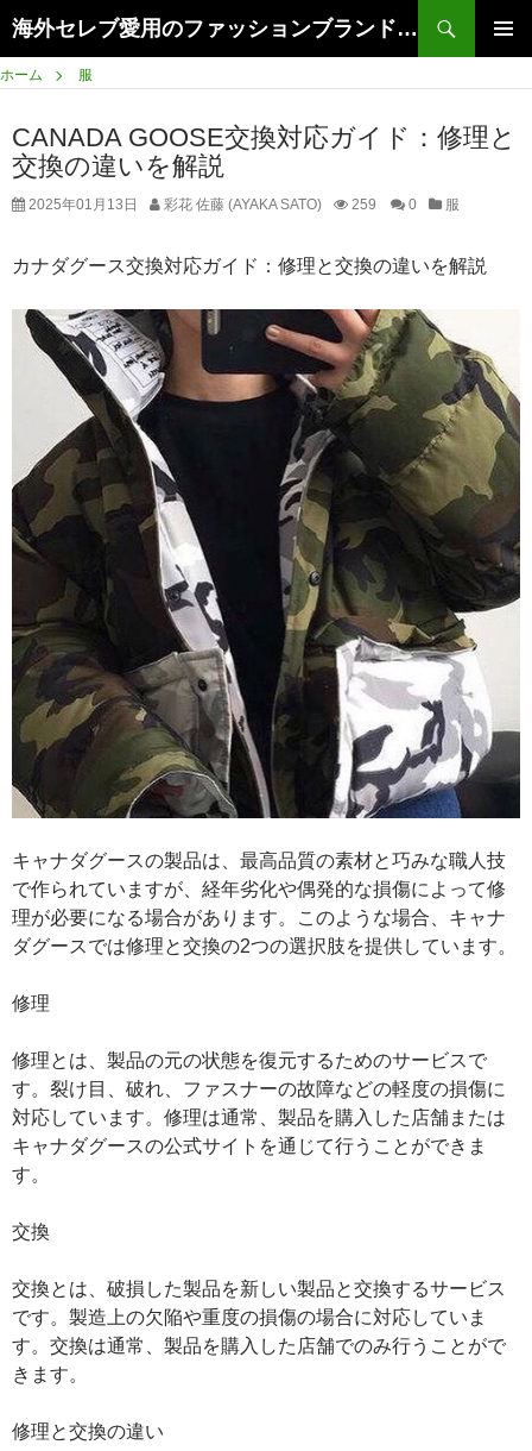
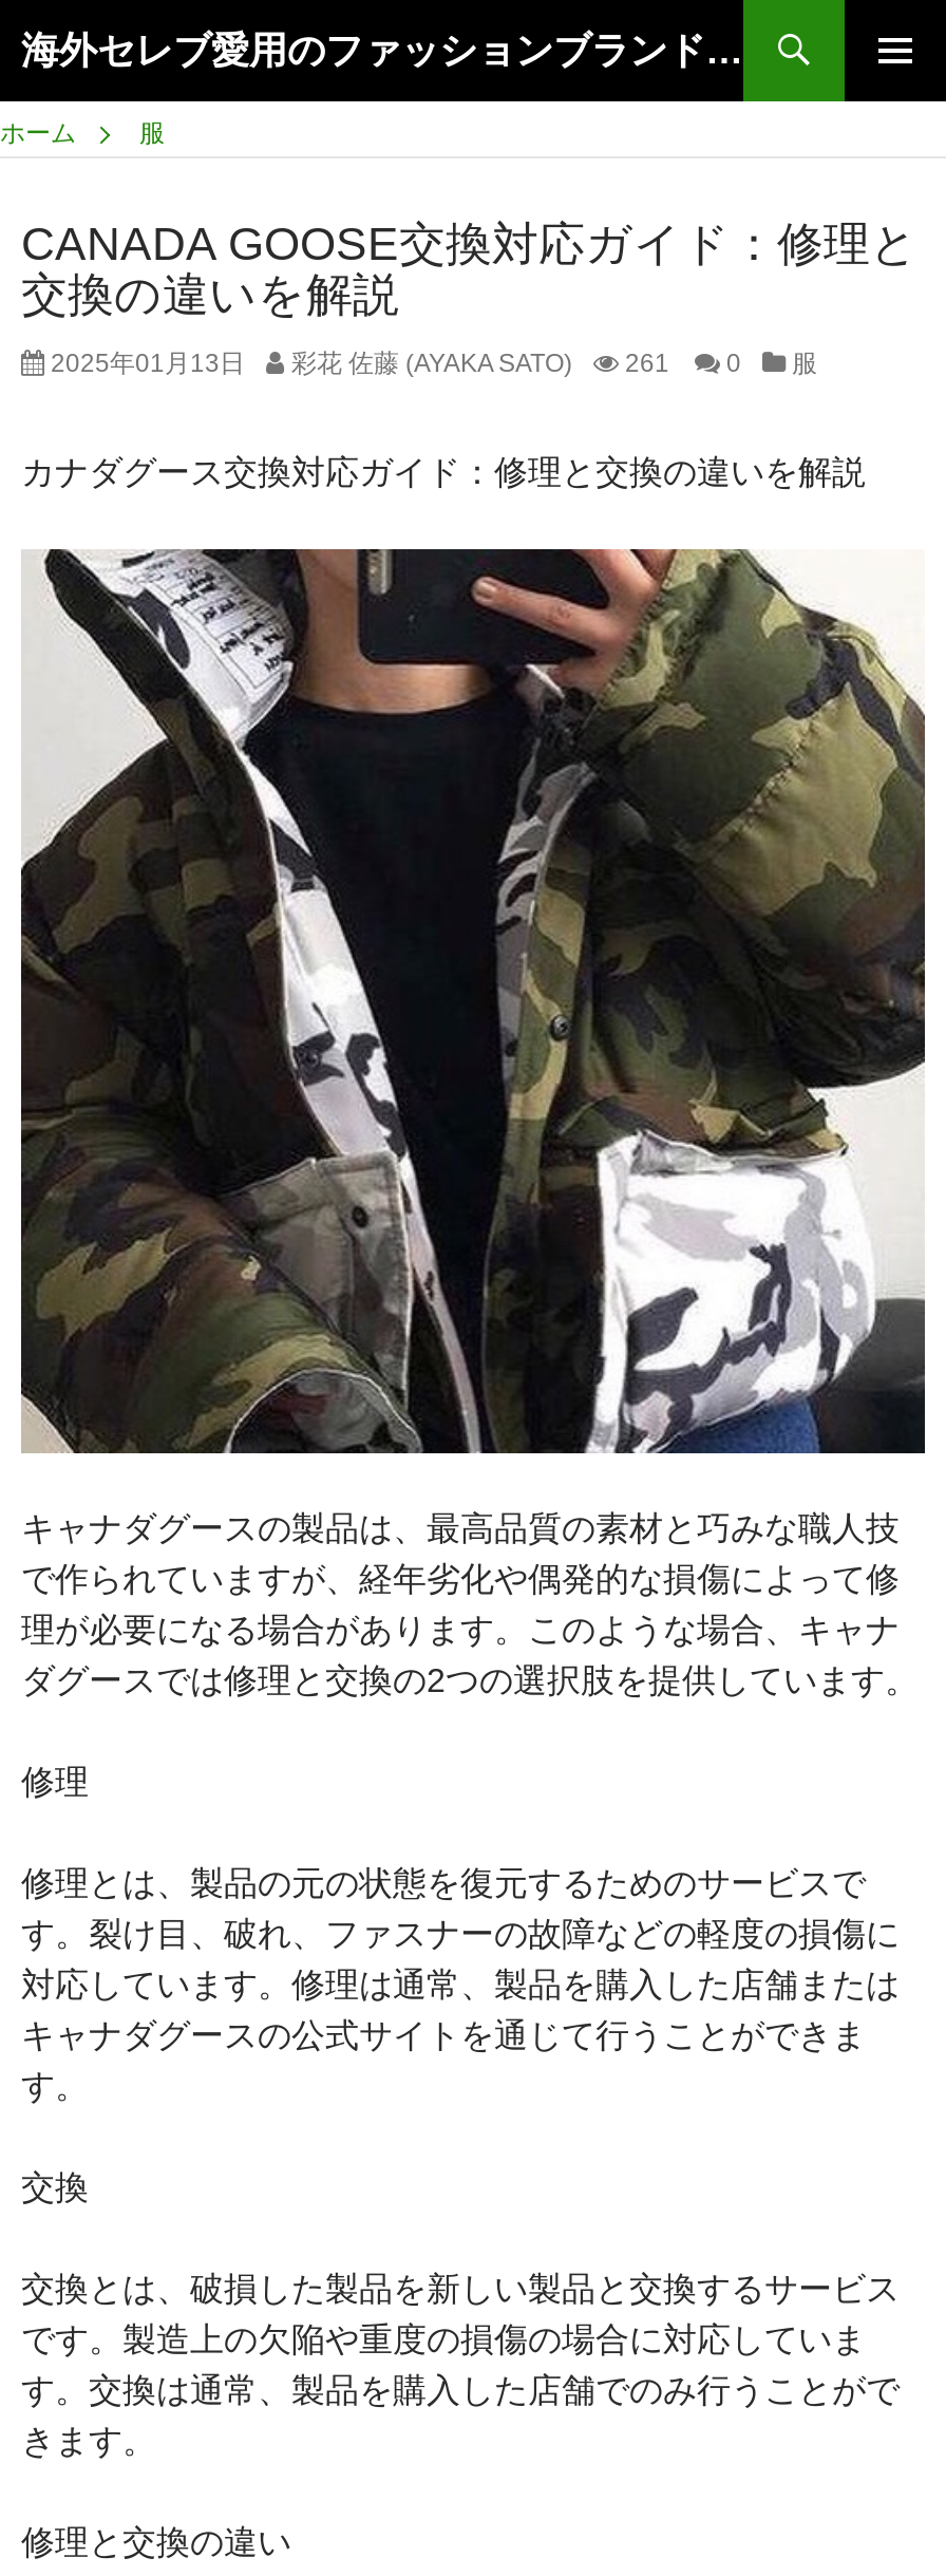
- 259
+ 261
